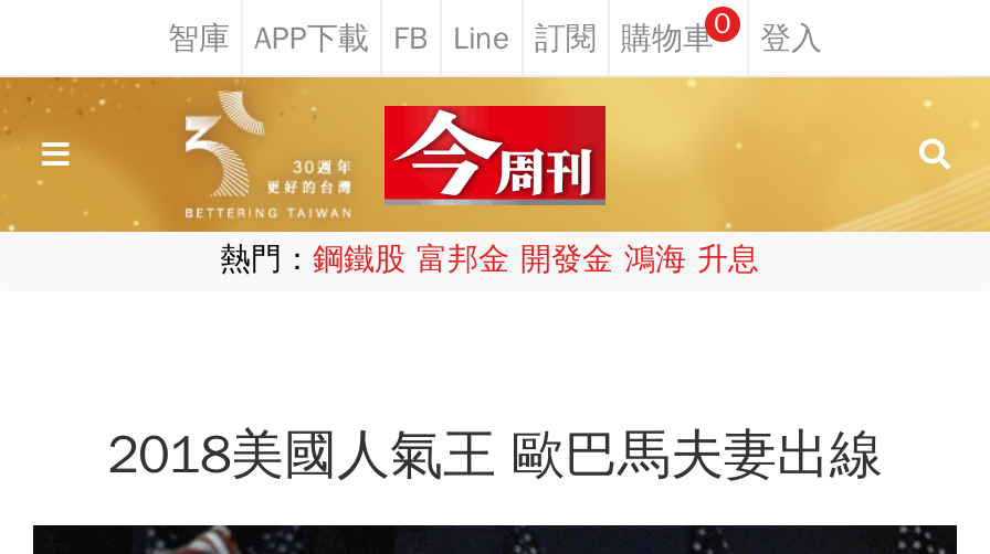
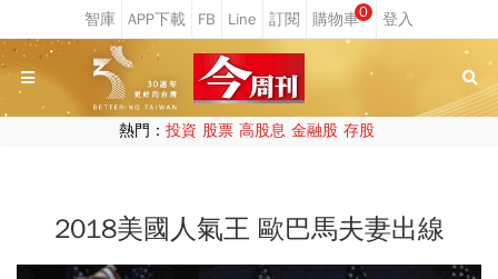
- 熱門：鋼鐵股 富邦金 開發金 鴻海 升息
+ 熱門：投資 股票 高股息 金融股 存股
